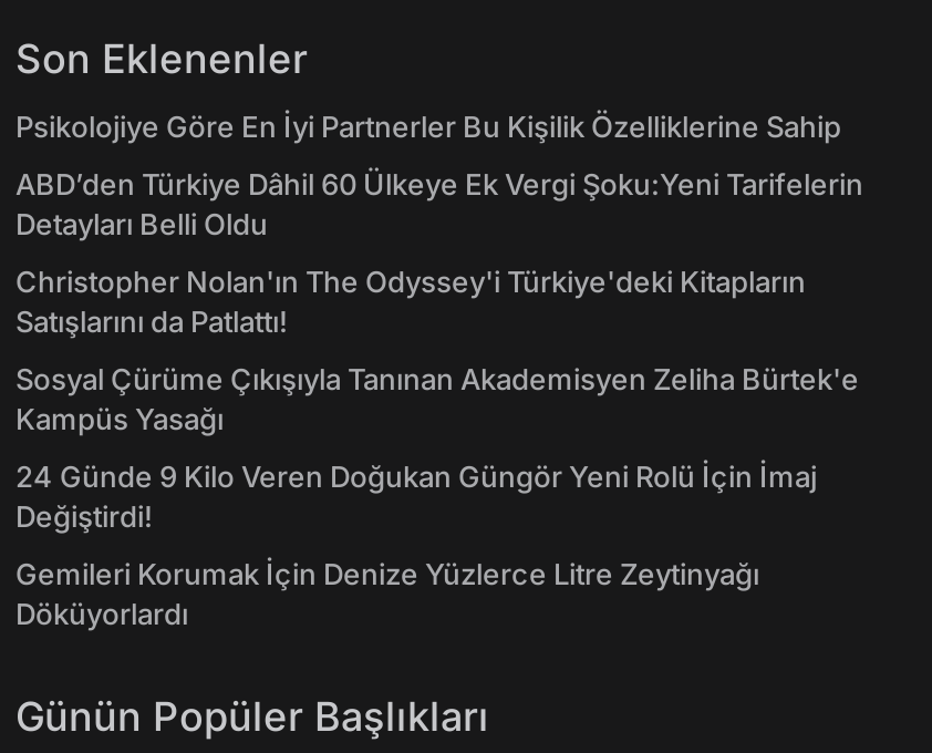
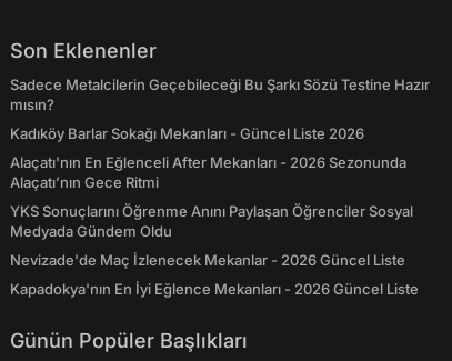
- Psikolojiye Göre En İyi Partnerler Bu Kişilik Özelliklerine Sahip
+ Sadece Metalcilerin Geçebileceği Bu Şarkı Sözü Testine Hazır
+ mısın?

- ABD’den Türkiye Dâhil 60 Ülkeye Ek Vergi Şoku:Yeni Tarifelerin
- Detayları Belli Oldu
+ Kadıköy Barlar Sokağı Mekanları - Güncel Liste 2026

- Christopher Nolan'ın The Odyssey'i Türkiye'deki Kitapların
- Satışlarını da Patlattı!
+ Alaçatı'nın En Eğlenceli After Mekanları - 2026 Sezonunda
+ Alaçatı’nın Gece Ritmi

- Sosyal Çürüme Çıkışıyla Tanınan Akademisyen Zeliha Bürtek'e
- Kampüs Yasağı
+ YKS Sonuçlarını Öğrenme Anını Paylaşan Öğrenciler Sosyal
+ Medyada Gündem Oldu

- 24 Günde 9 Kilo Veren Doğukan Güngör Yeni Rolü İçin İmaj
- Değiştirdi!
+ Nevizade'de Maç İzlenecek Mekanlar - 2026 Güncel Liste

- Gemileri Korumak İçin Denize Yüzlerce Litre Zeytinyağı
- Döküyorlardı
+ Kapadokya'nın En İyi Eğlence Mekanları - 2026 Güncel Liste
